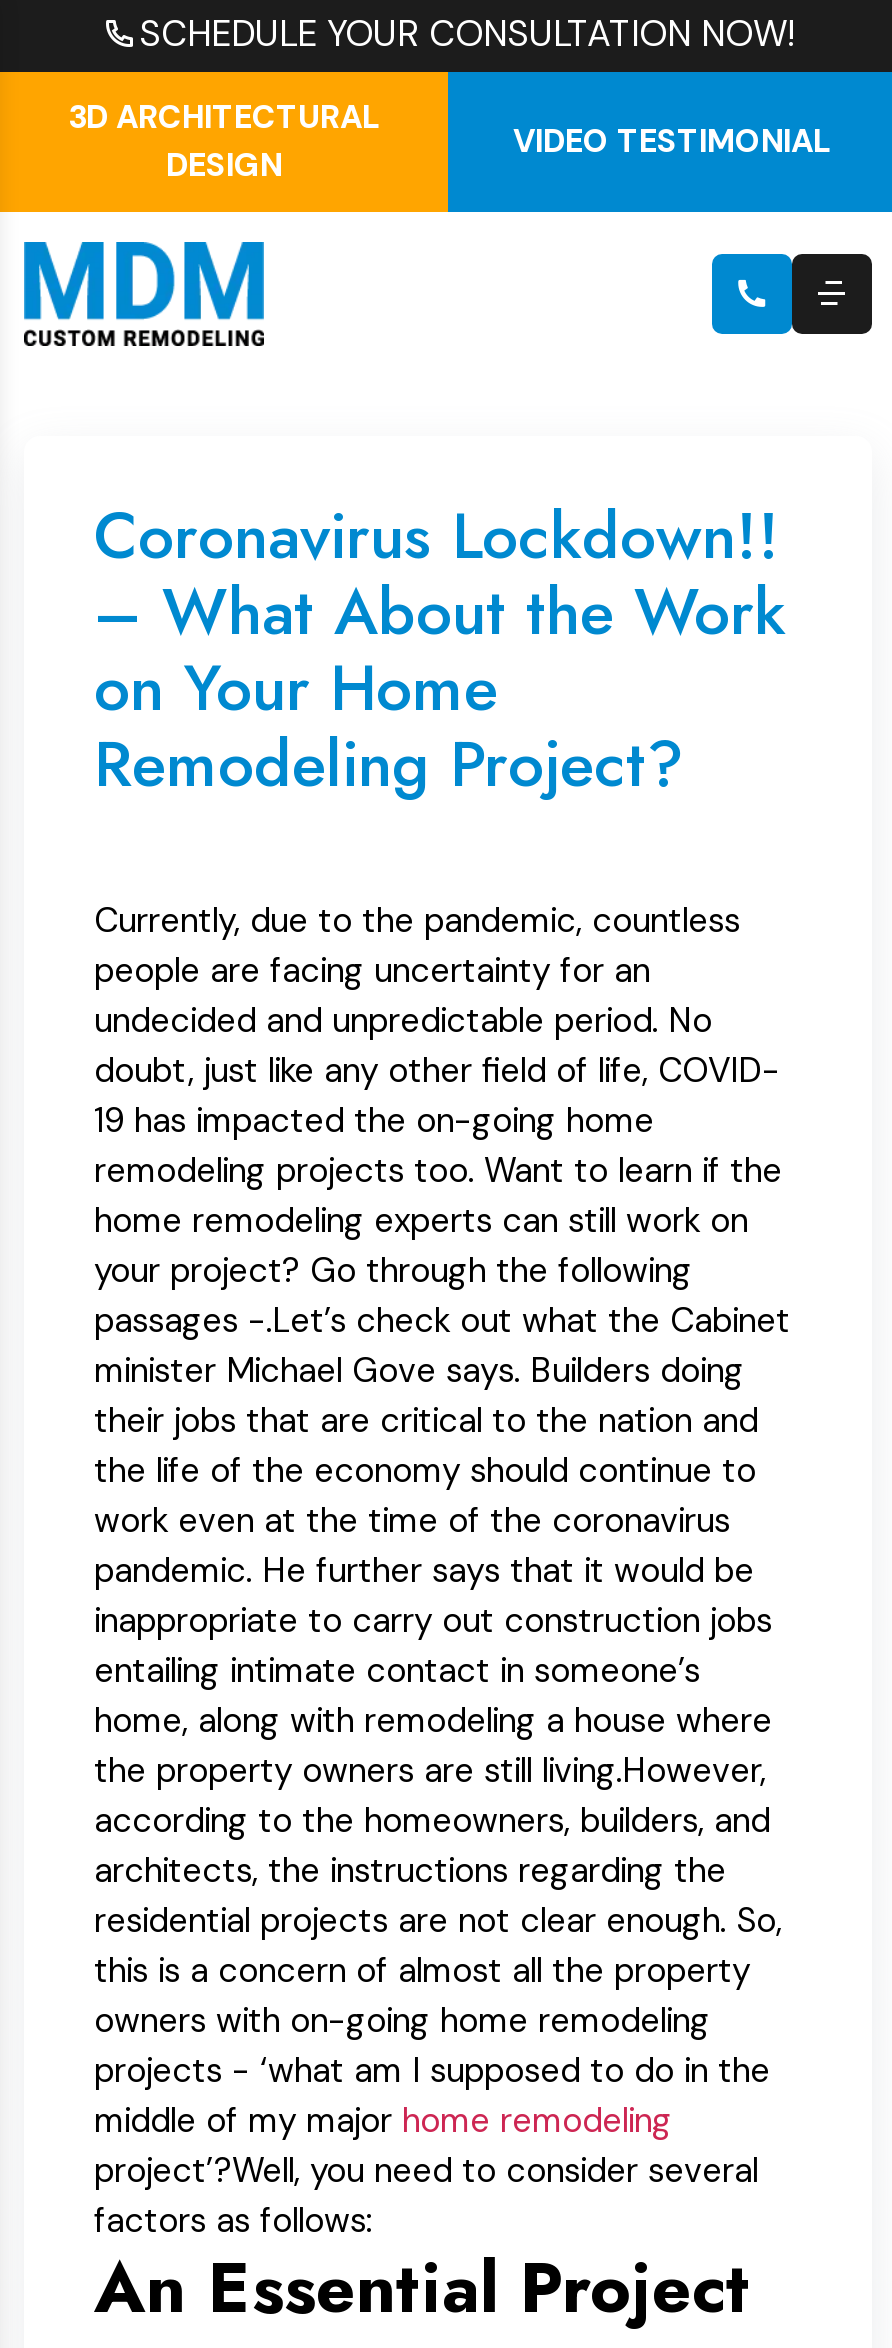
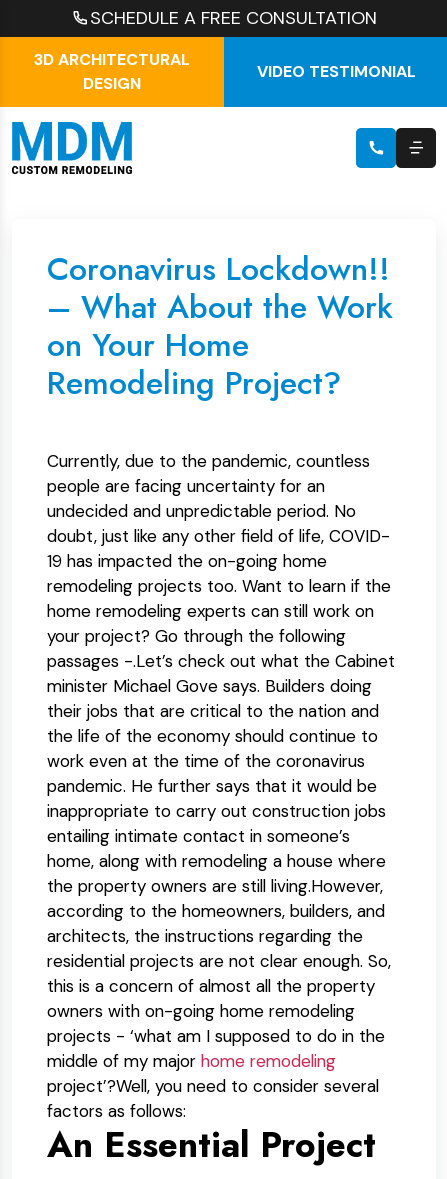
- SCHEDULE YOUR CONSULTATION NOW!
+ SCHEDULE A FREE CONSULTATION
